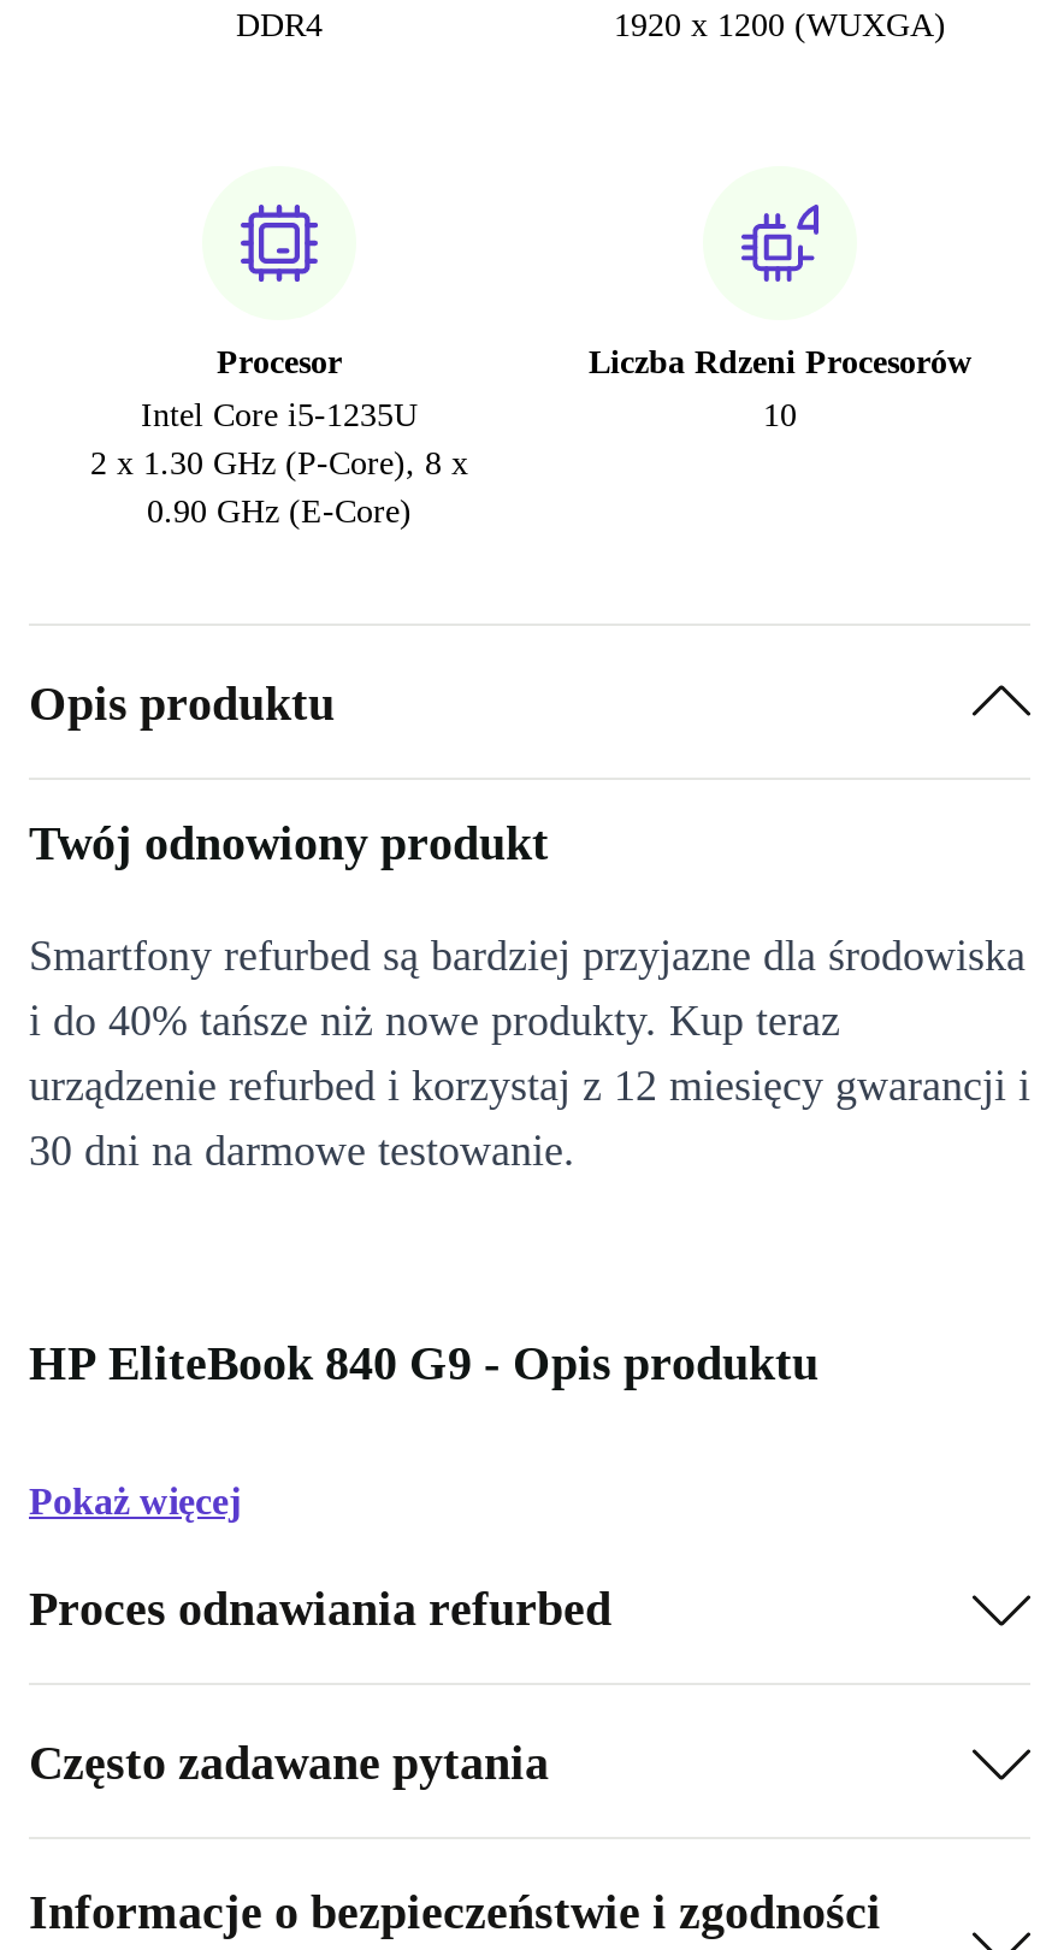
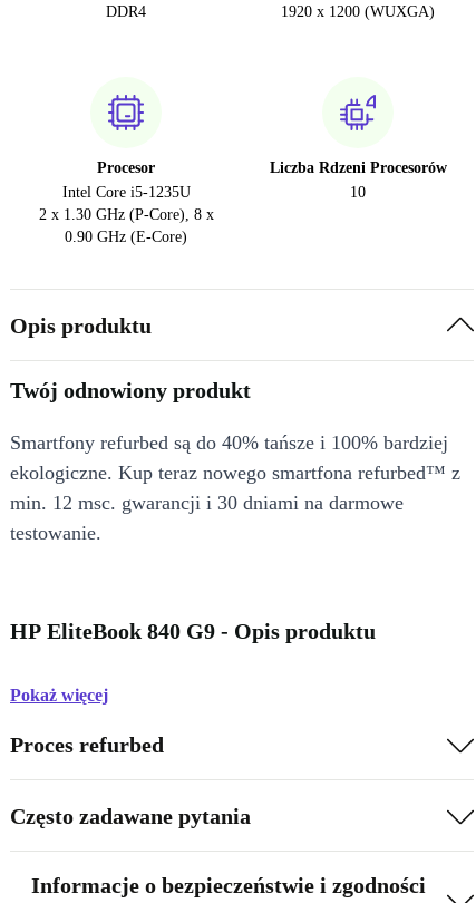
- Smartfony refurbed są bardziej przyjazne dla środowiska
- i do 40% tańsze niż nowe produkty. Kup teraz
- urządzenie refurbed i korzystaj z 12 miesięcy gwarancji i
- 30 dni na darmowe testowanie.
+ Smartfony refurbed są do 40% tańsze i 100% bardziej
+ ekologiczne. Kup teraz nowego smartfona refurbed™ z
+ min. 12 msc. gwarancji i 30 dniami na darmowe
+ testowanie.

- Proces odnawiania refurbed
+ Proces refurbed
